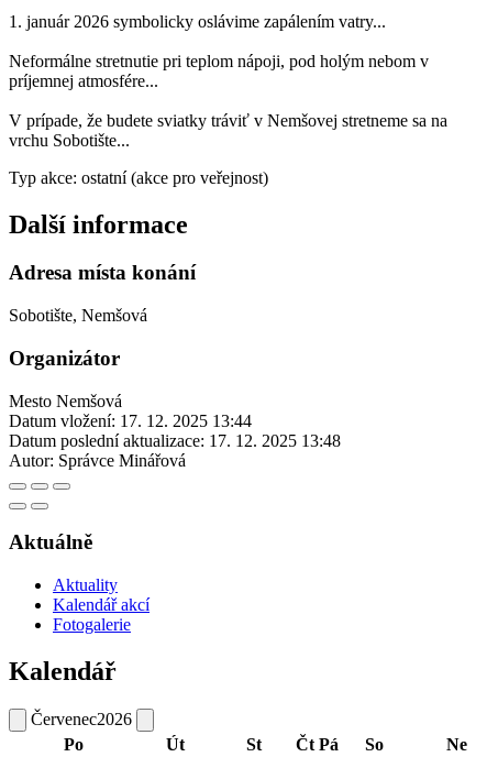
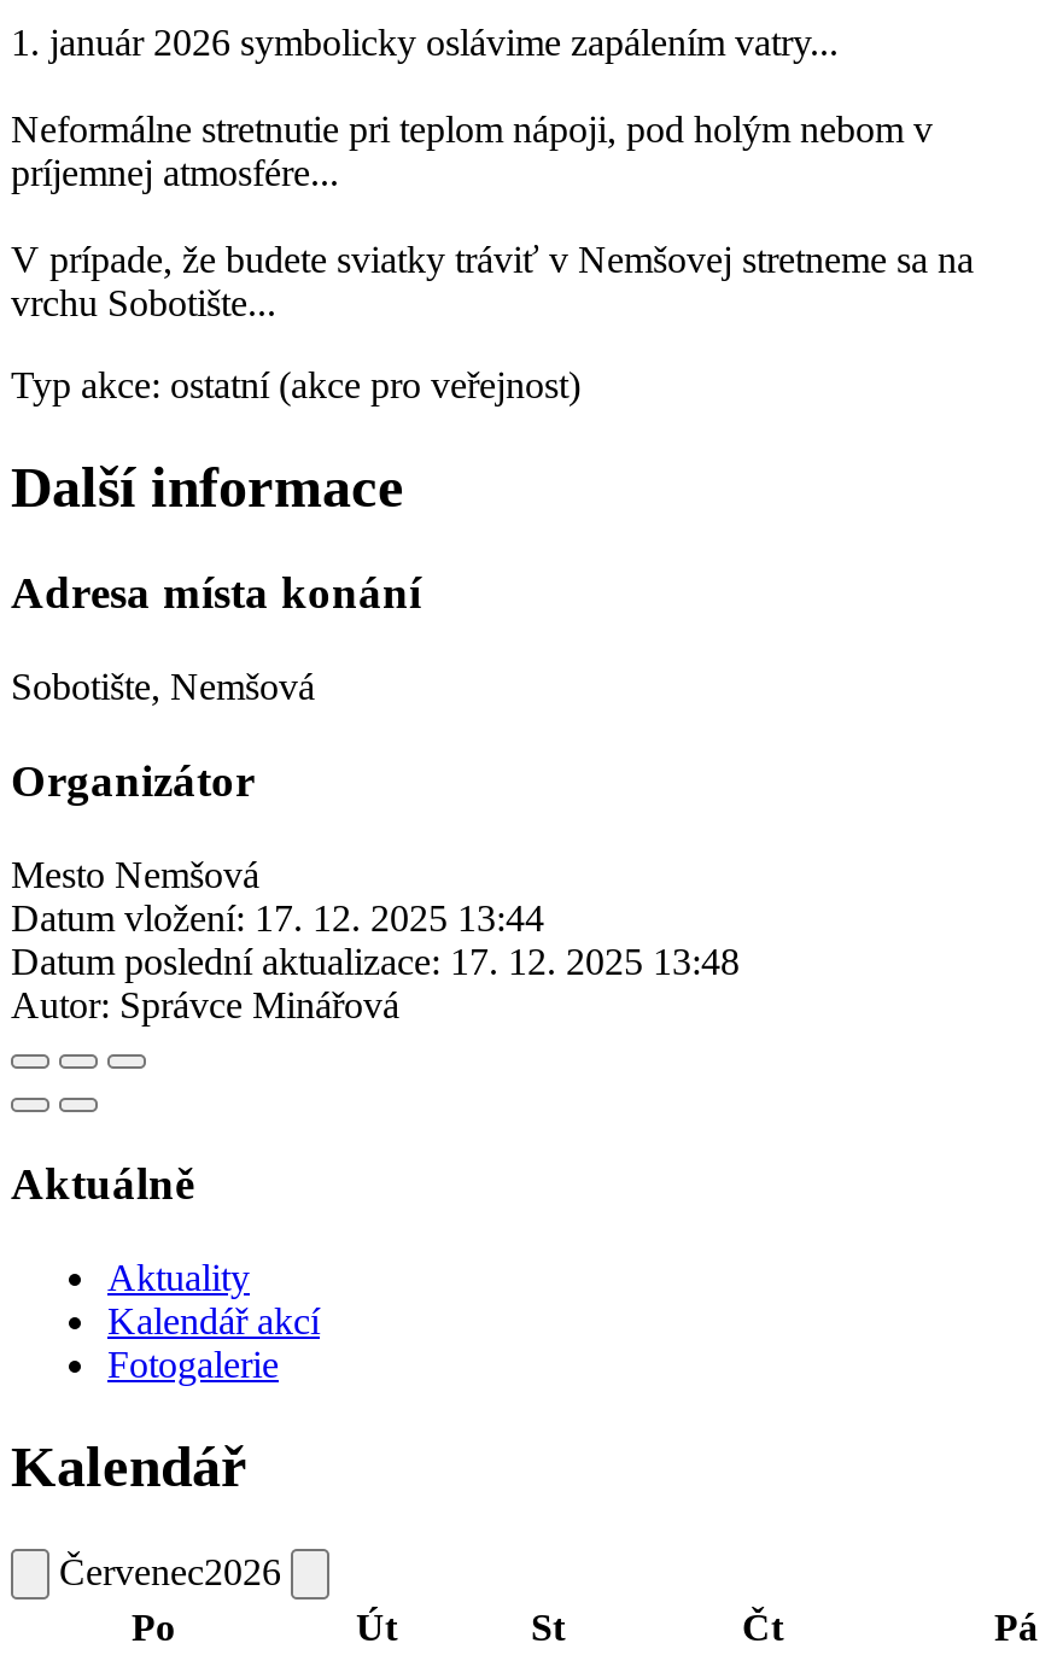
- Čt Pá
- So
- Ne
+ Čt
+ Pá
